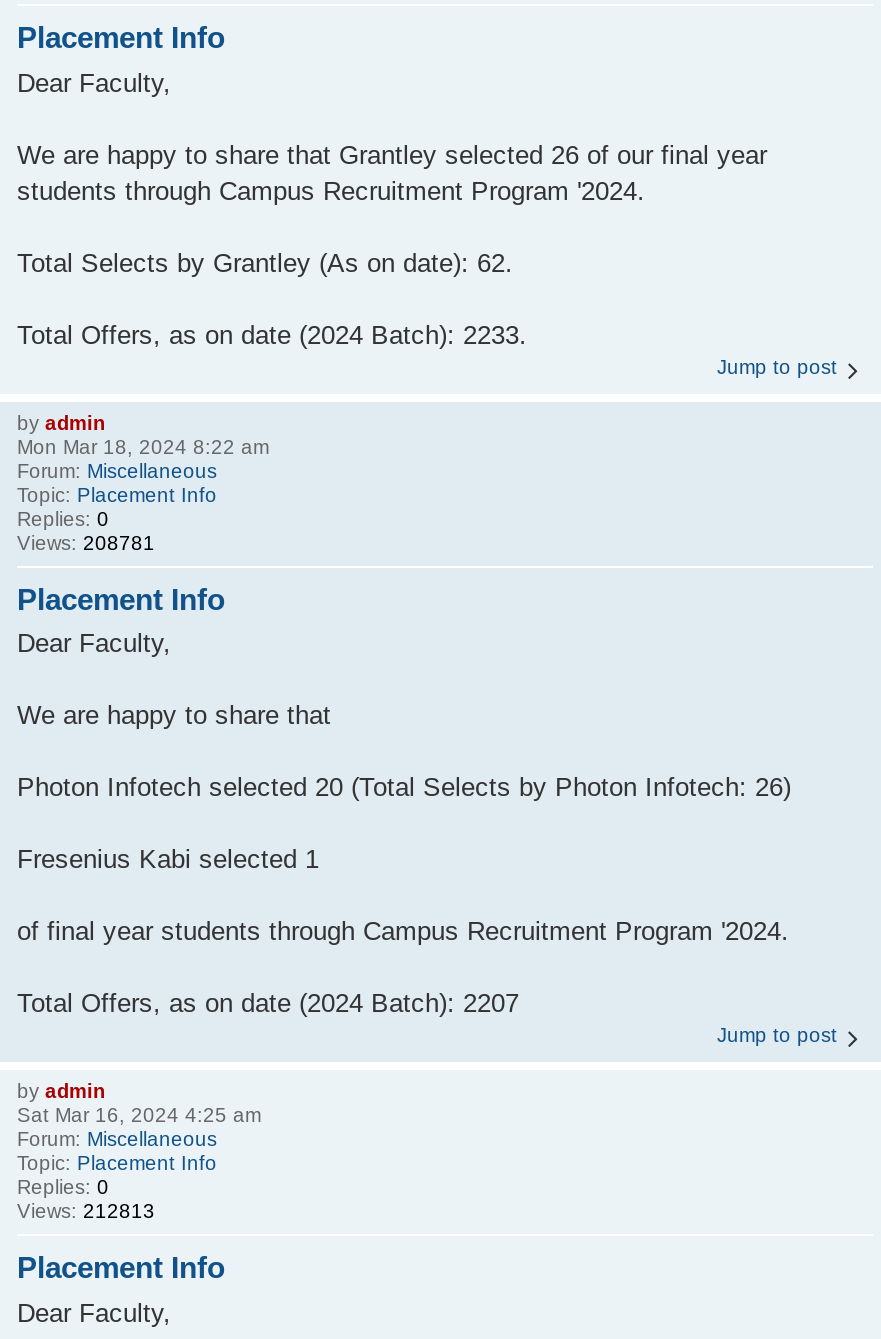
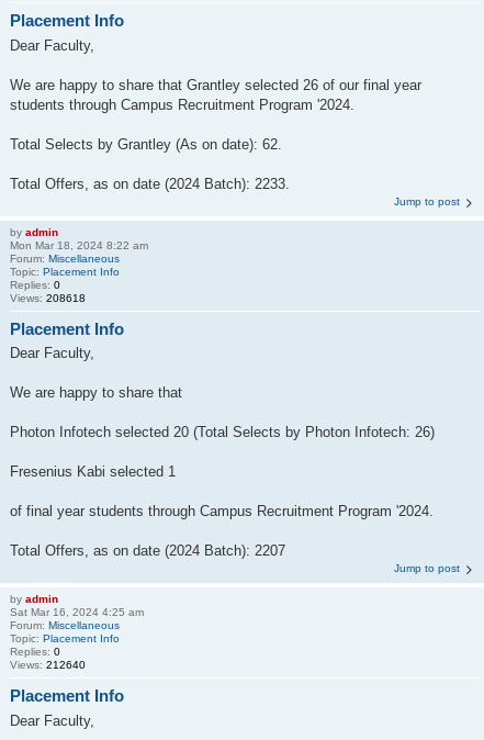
- Views: 208781
+ Views: 208618

- Views: 212813
+ Views: 212640
